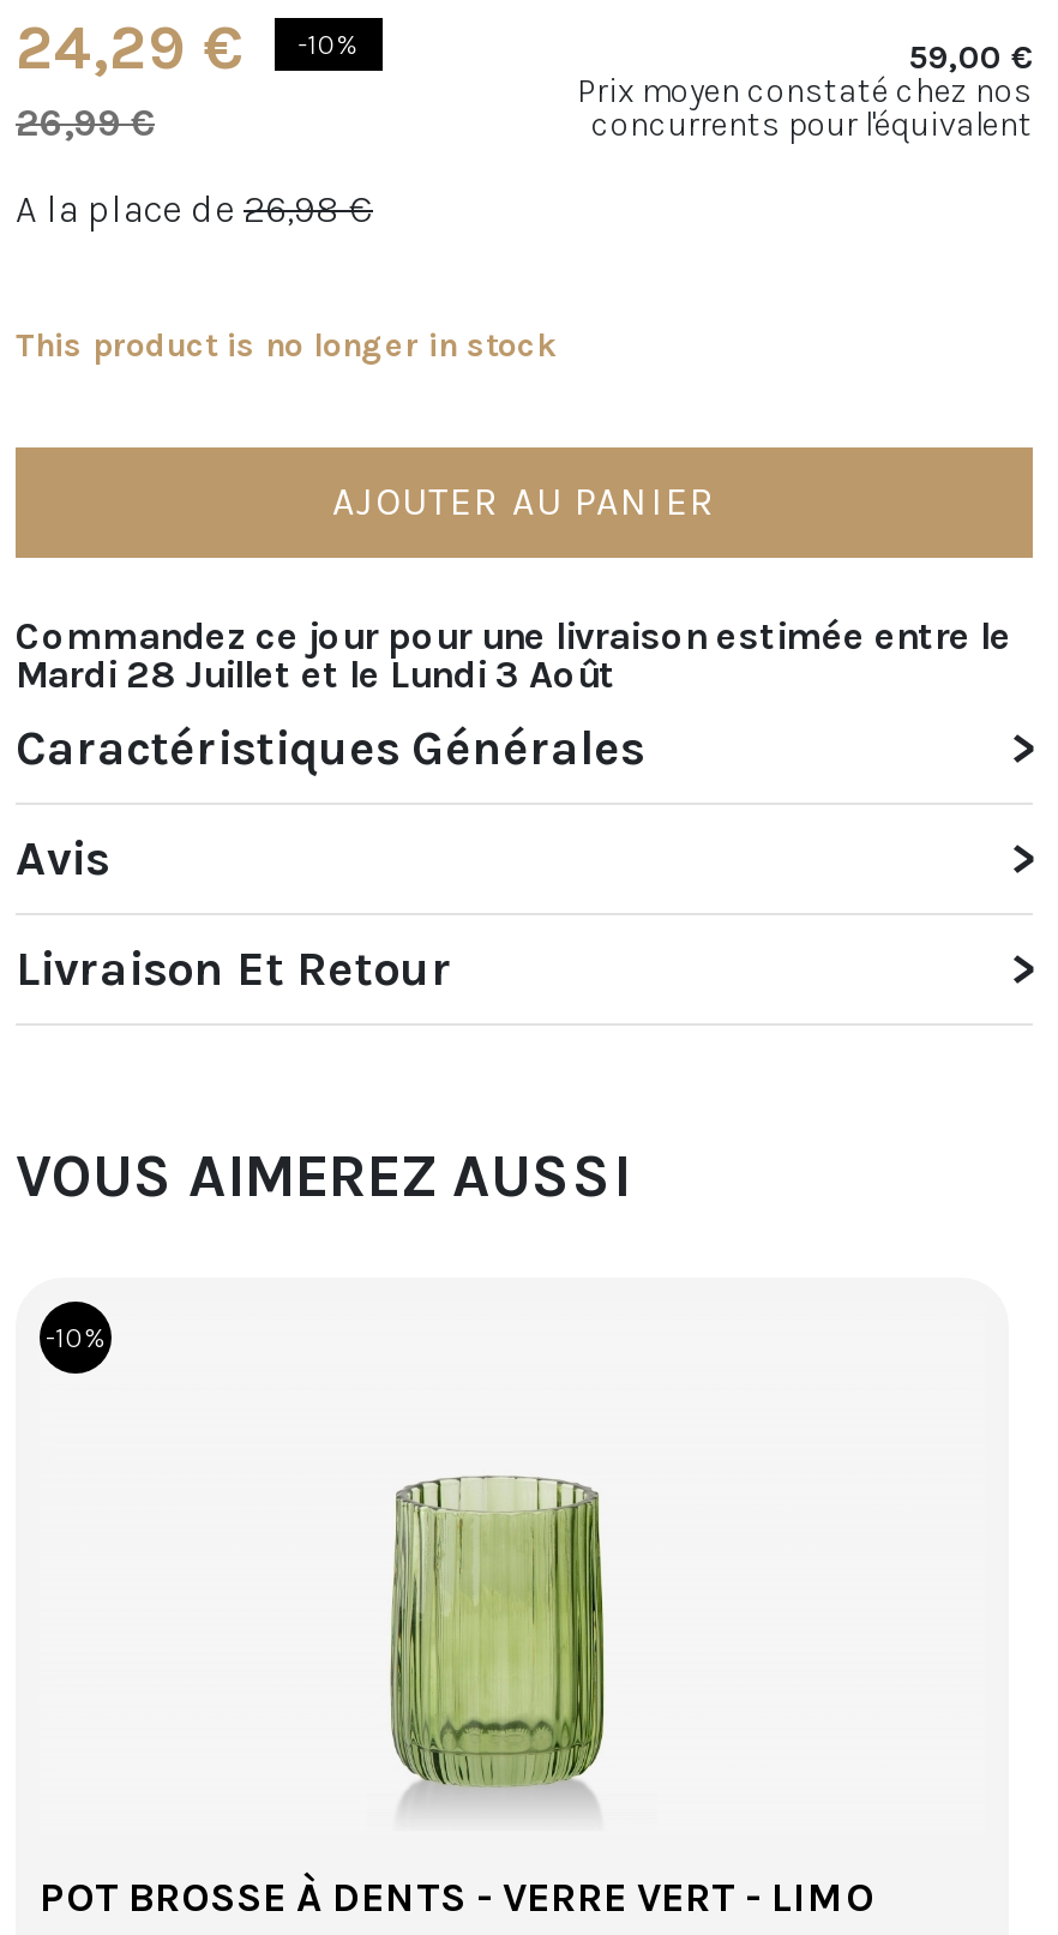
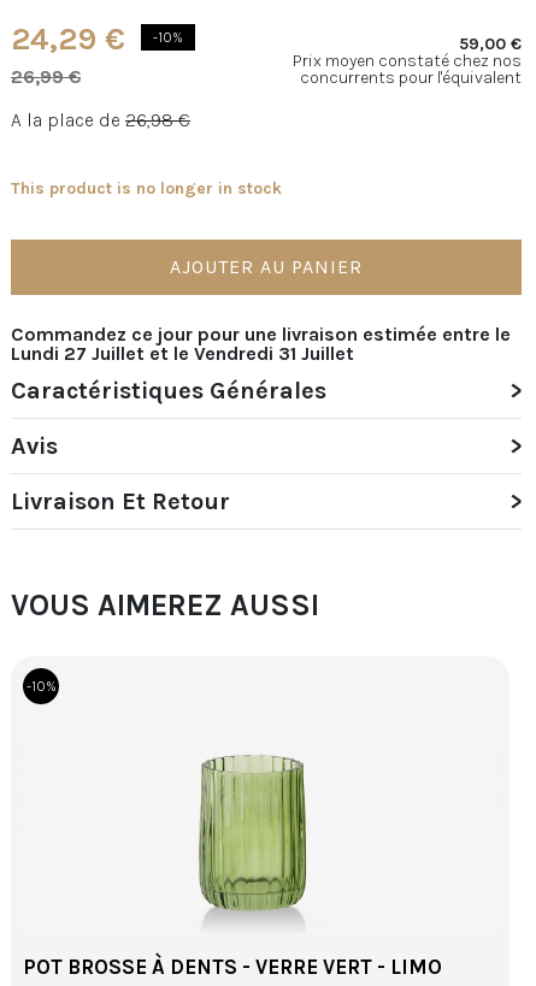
- Mardi 28 Juillet et le Lundi 3 Août
+ Lundi 27 Juillet et le Vendredi 31 Juillet
